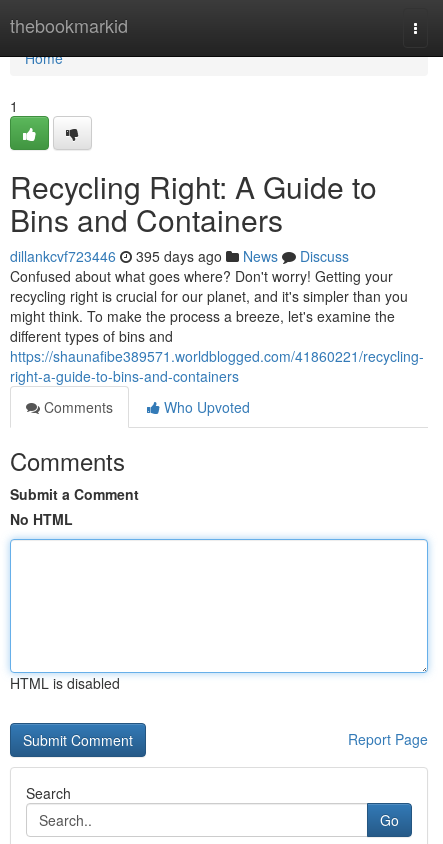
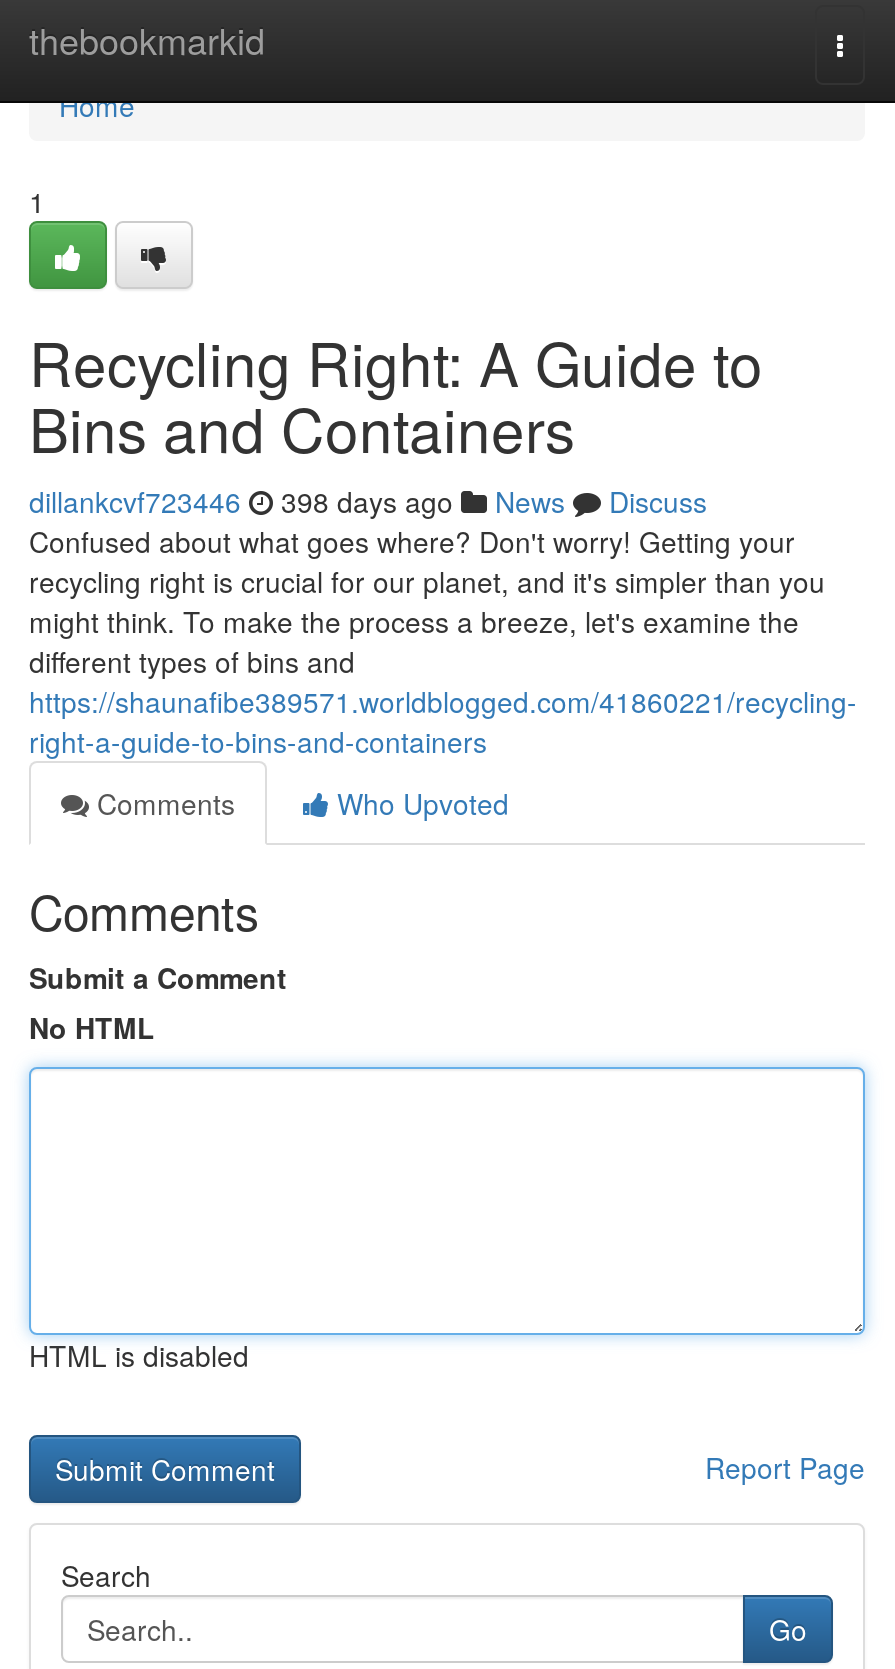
- dillankcvf723446 395 days ago News Discuss
+ dillankcvf723446 398 days ago News Discuss
